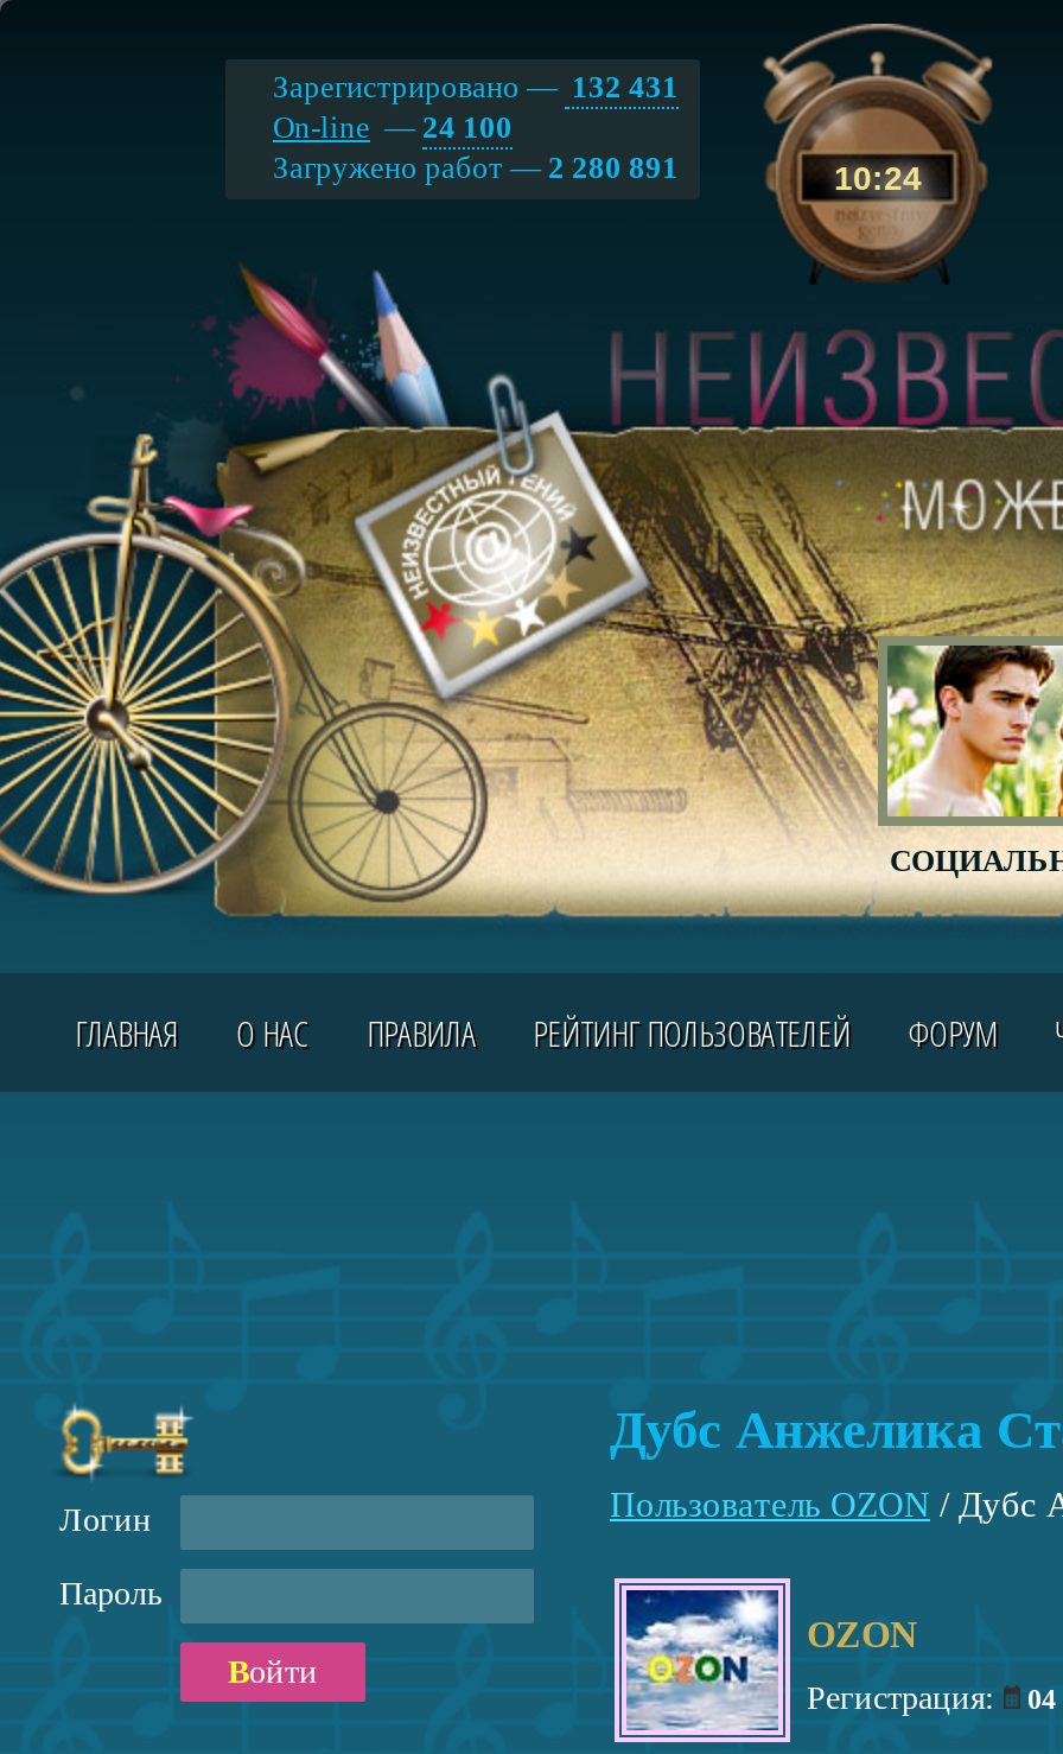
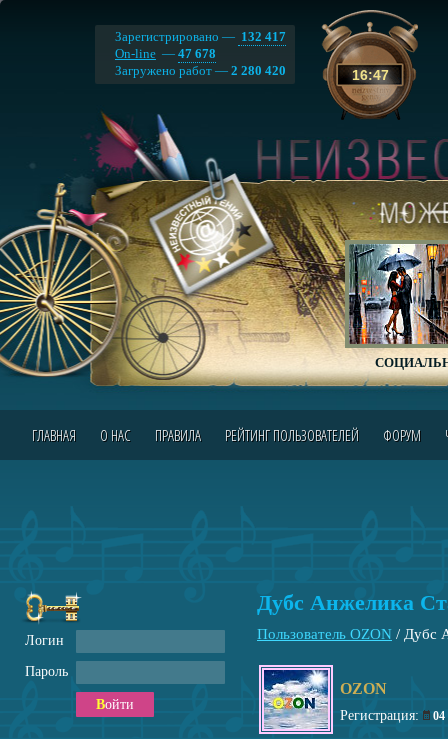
- Зарегистрировано — 132 431
+ Зарегистрировано — 132 417

- On-line — 24 100
+ On-line — 47 678

- Загружено работ — 2 280 891
+ Загружено работ — 2 280 420

- 10:24
+ 16:47

- [image]
+ [image]
